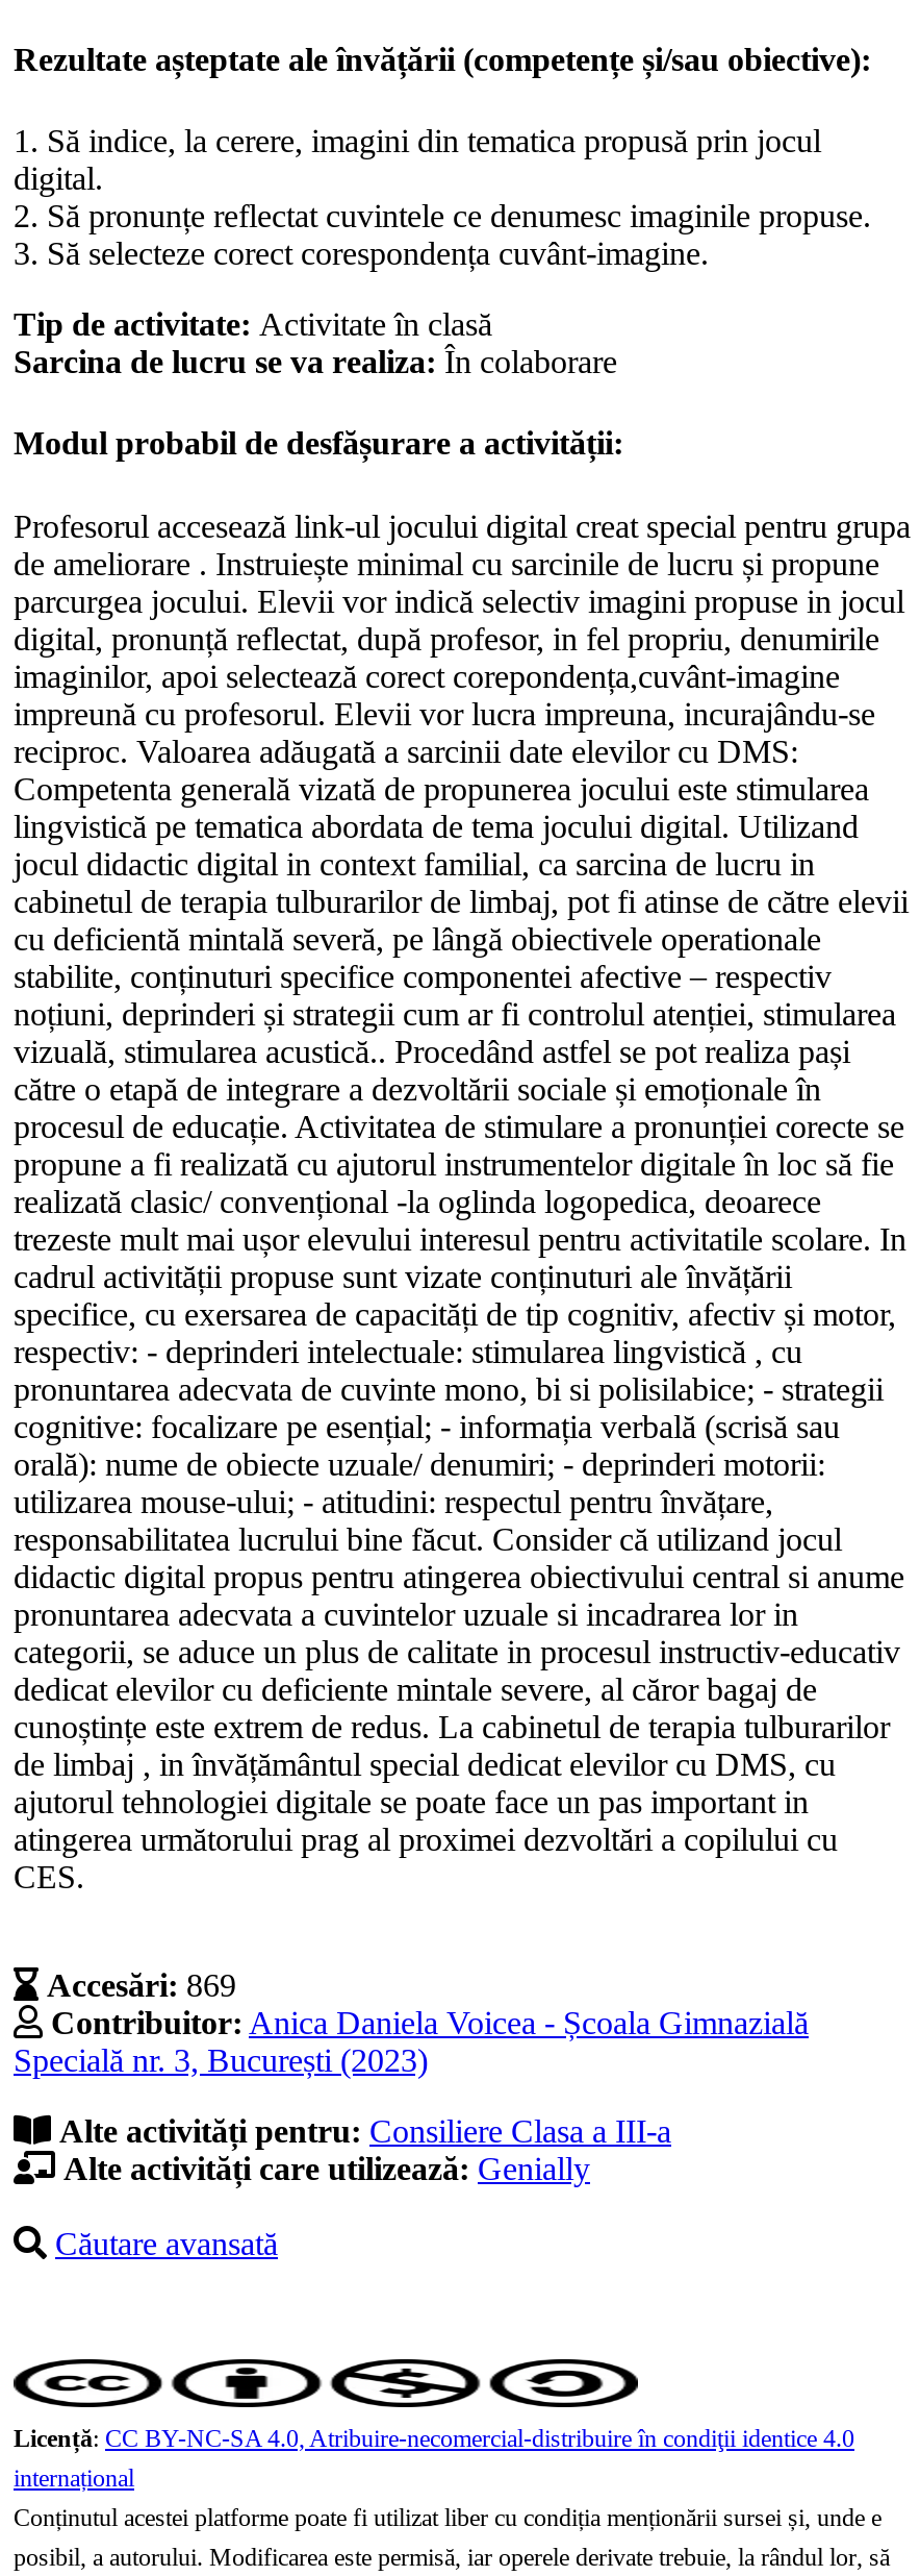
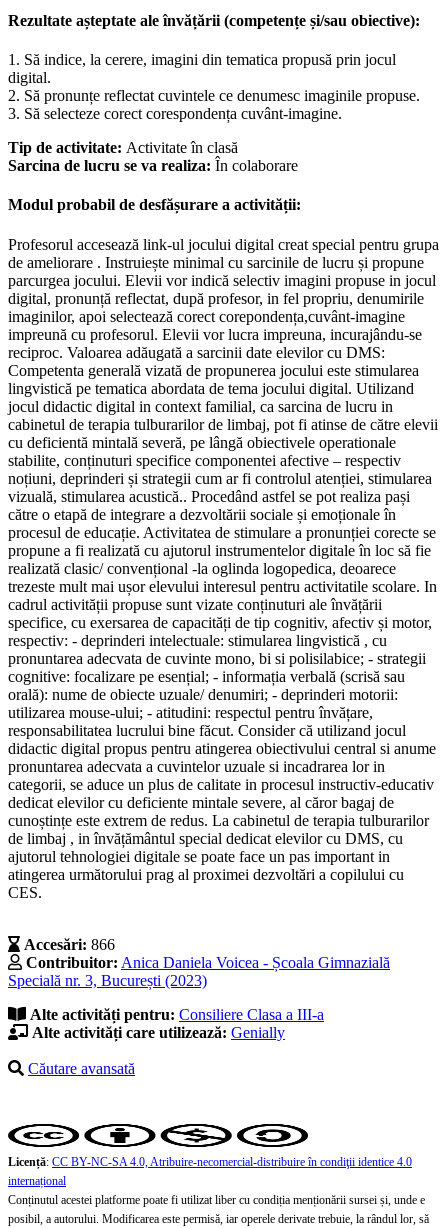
- Accesări: 869
+ Accesări: 866
